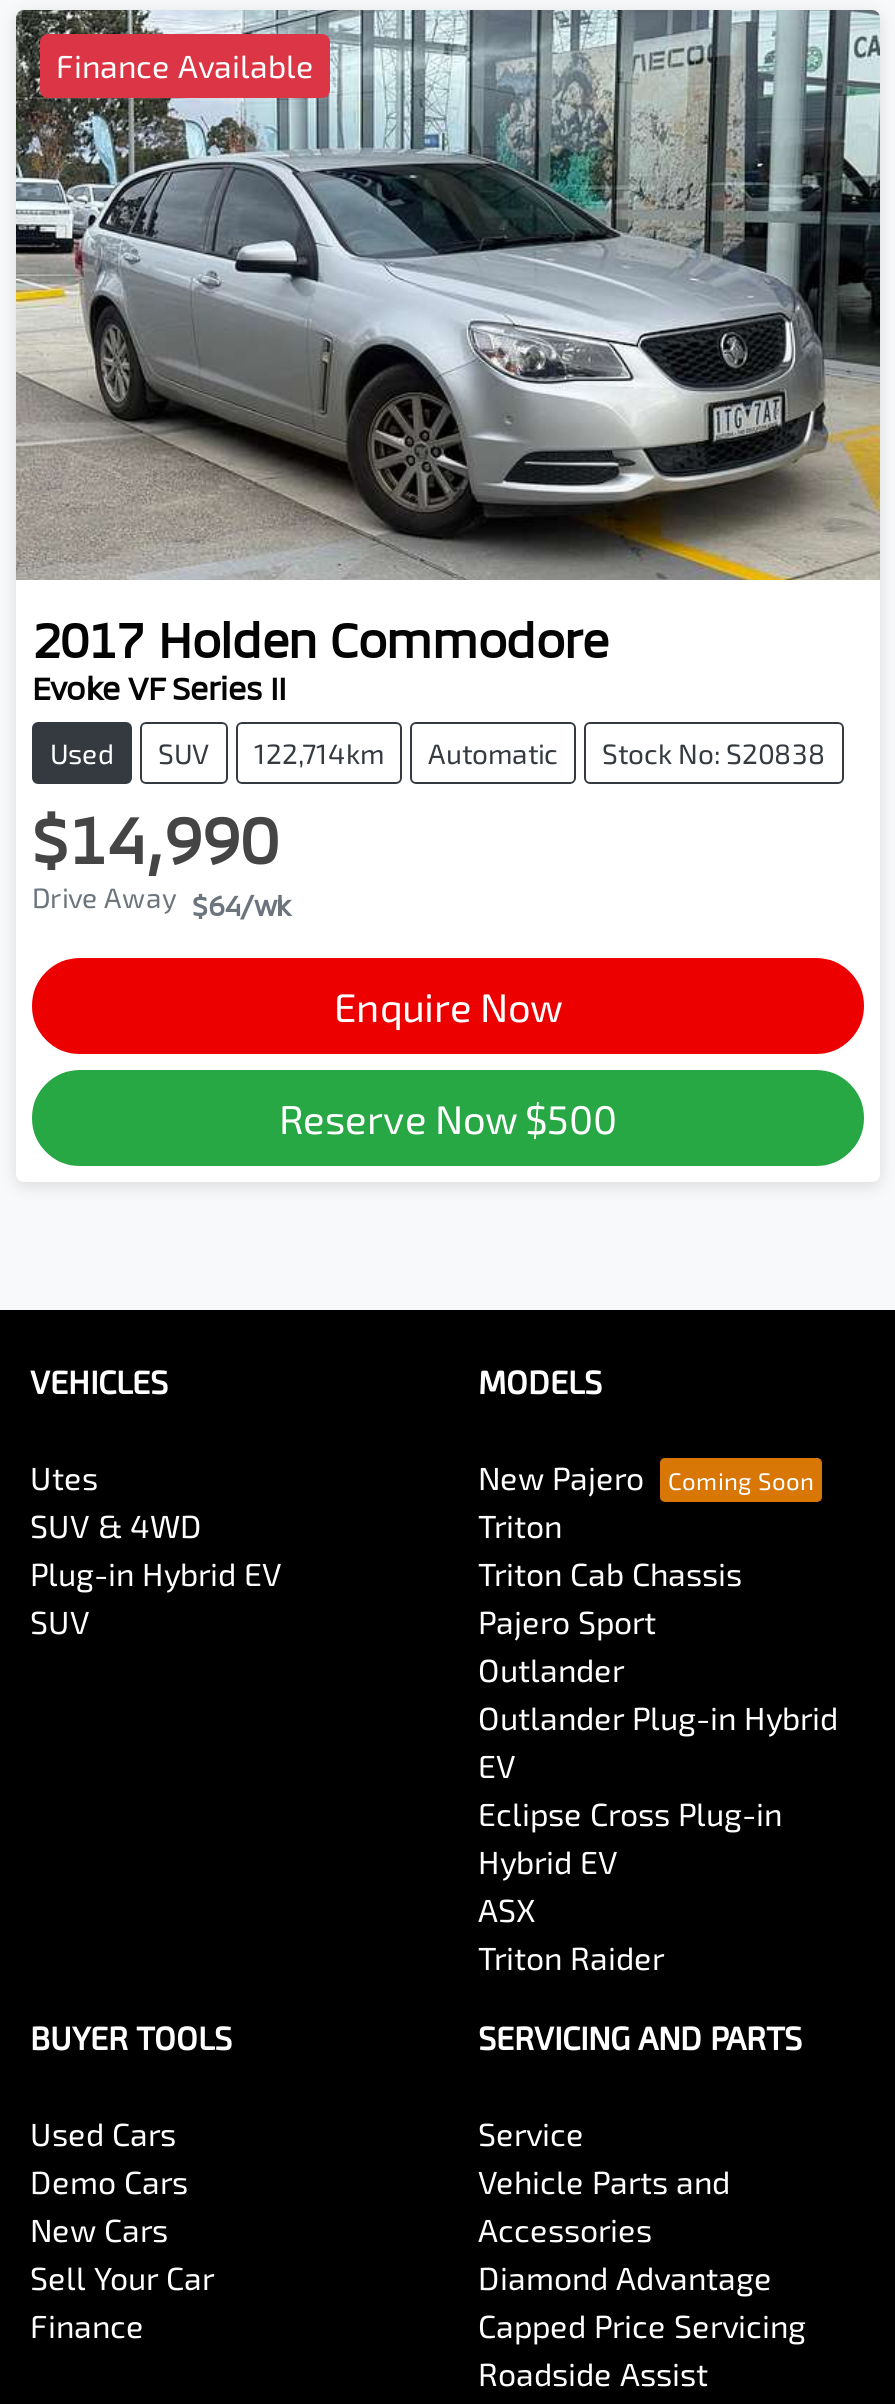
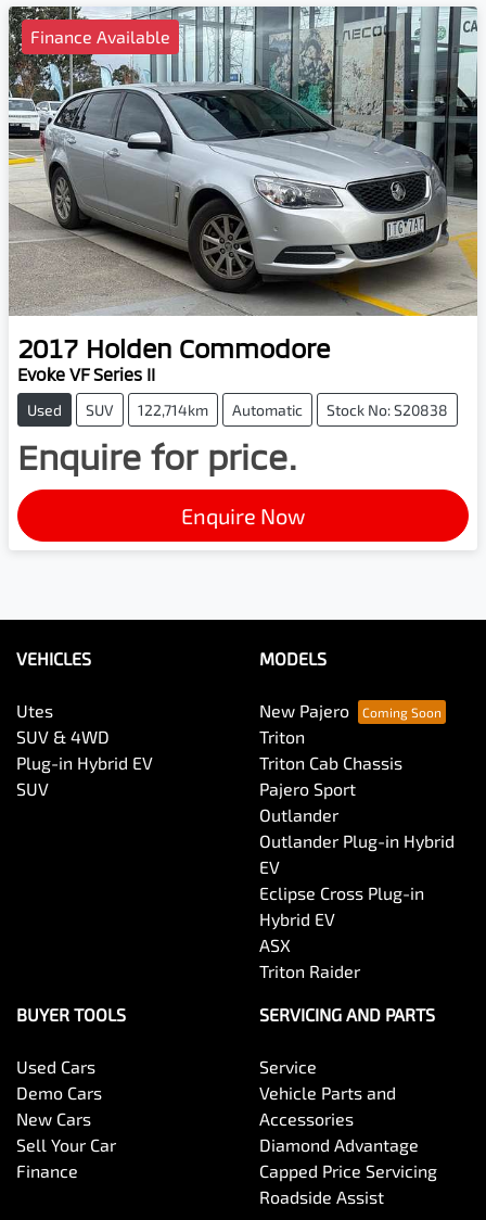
- $14,990
- Drive Away $64/wk
+ Enquire for price.

- Reserve Now $500
